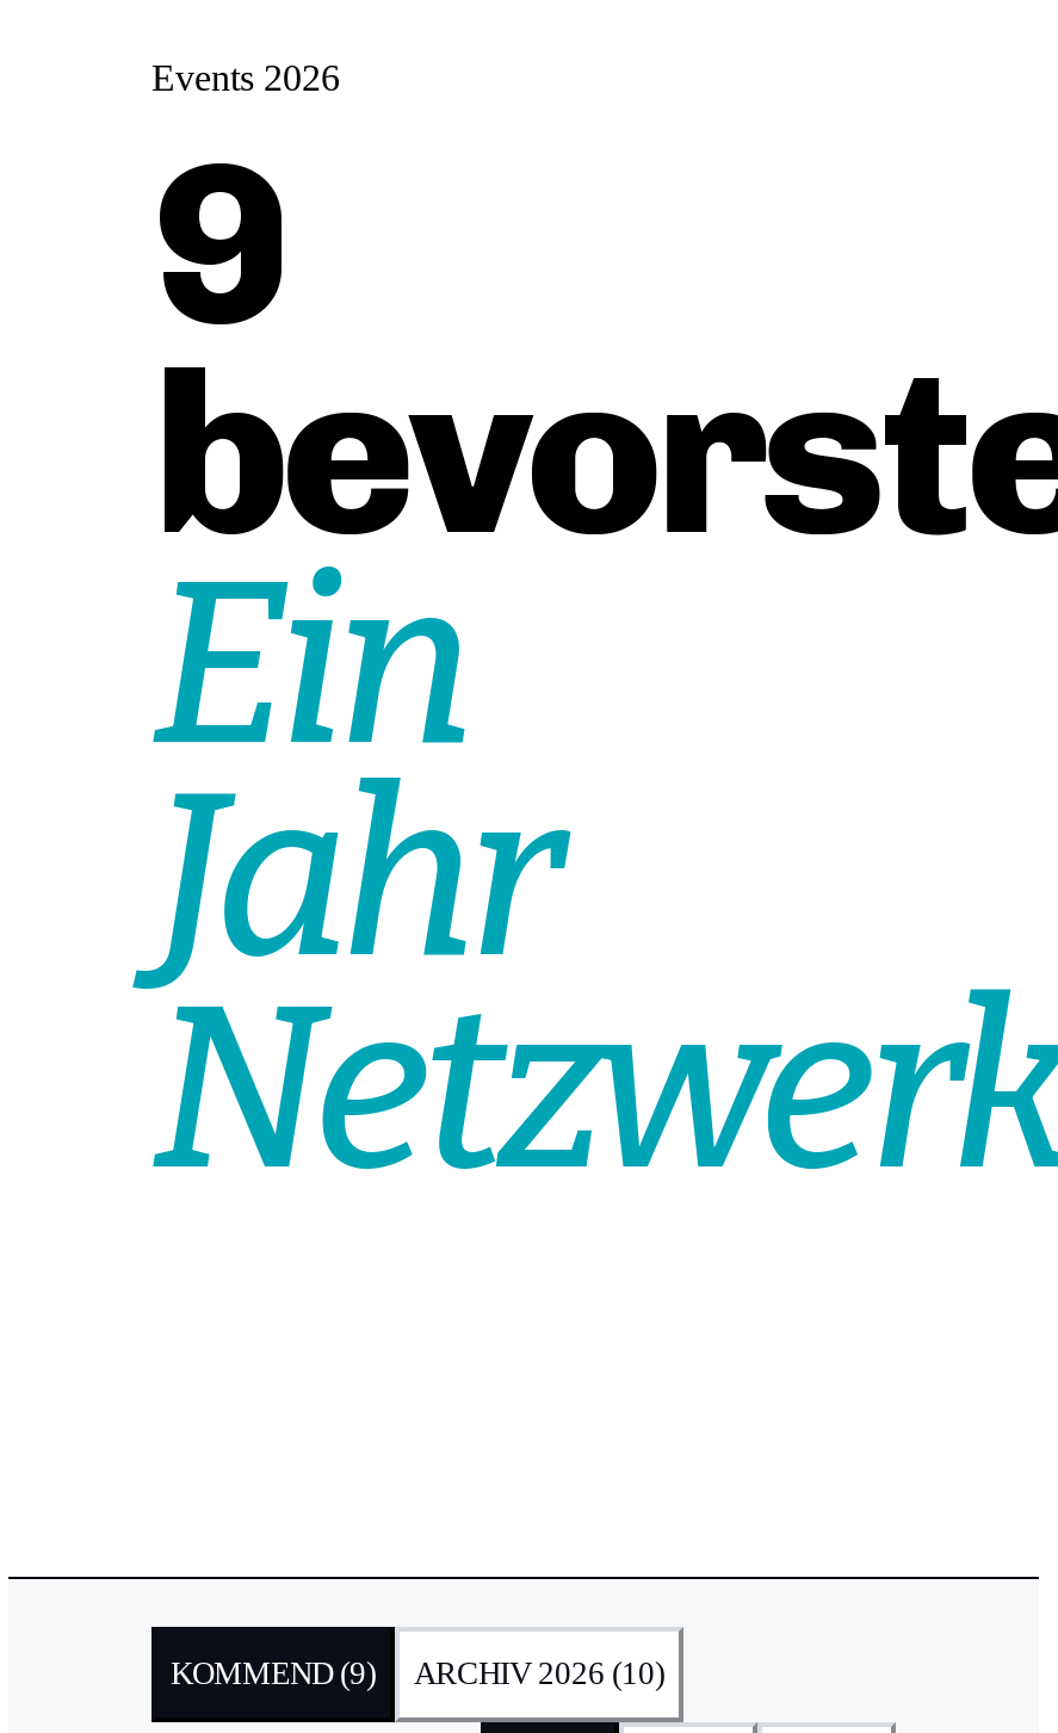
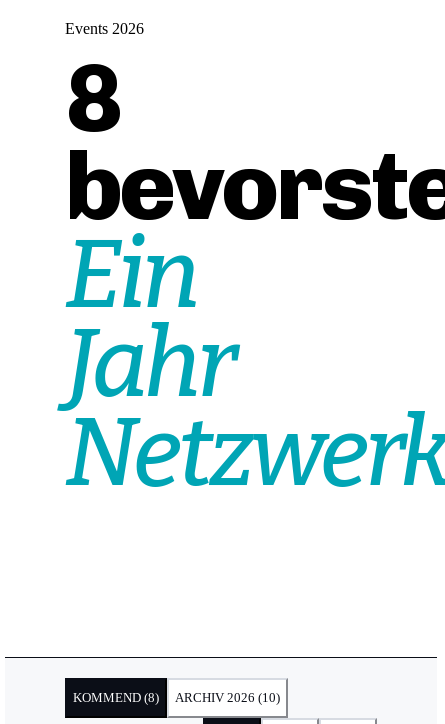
- 9
+ 8

- KOMMEND (9) ARCHIV 2026 (10)
+ KOMMEND (8) ARCHIV 2026 (10)
